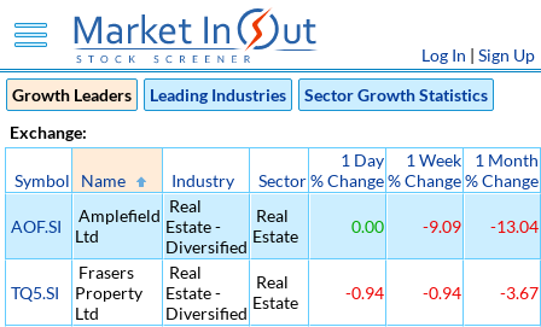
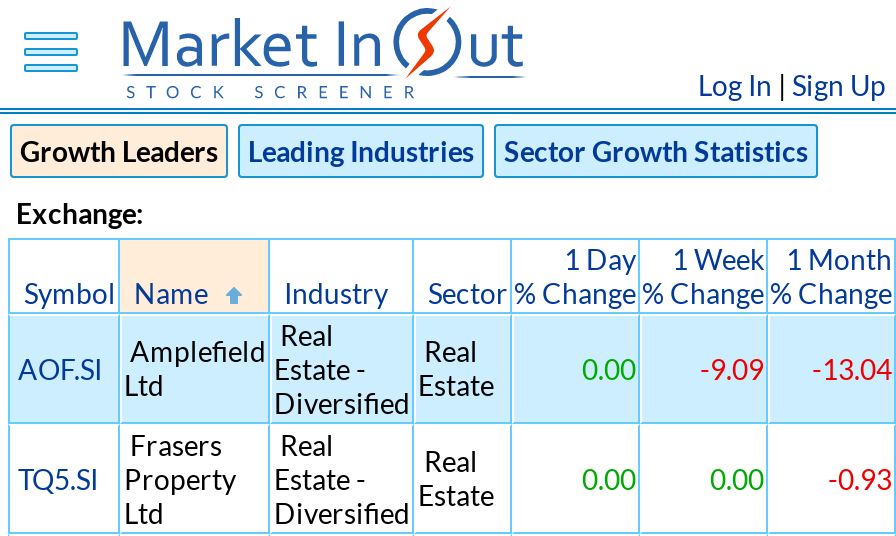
- -0.94
+ 0.00

- -0.94
+ 0.00

- -3.67
+ -0.93
